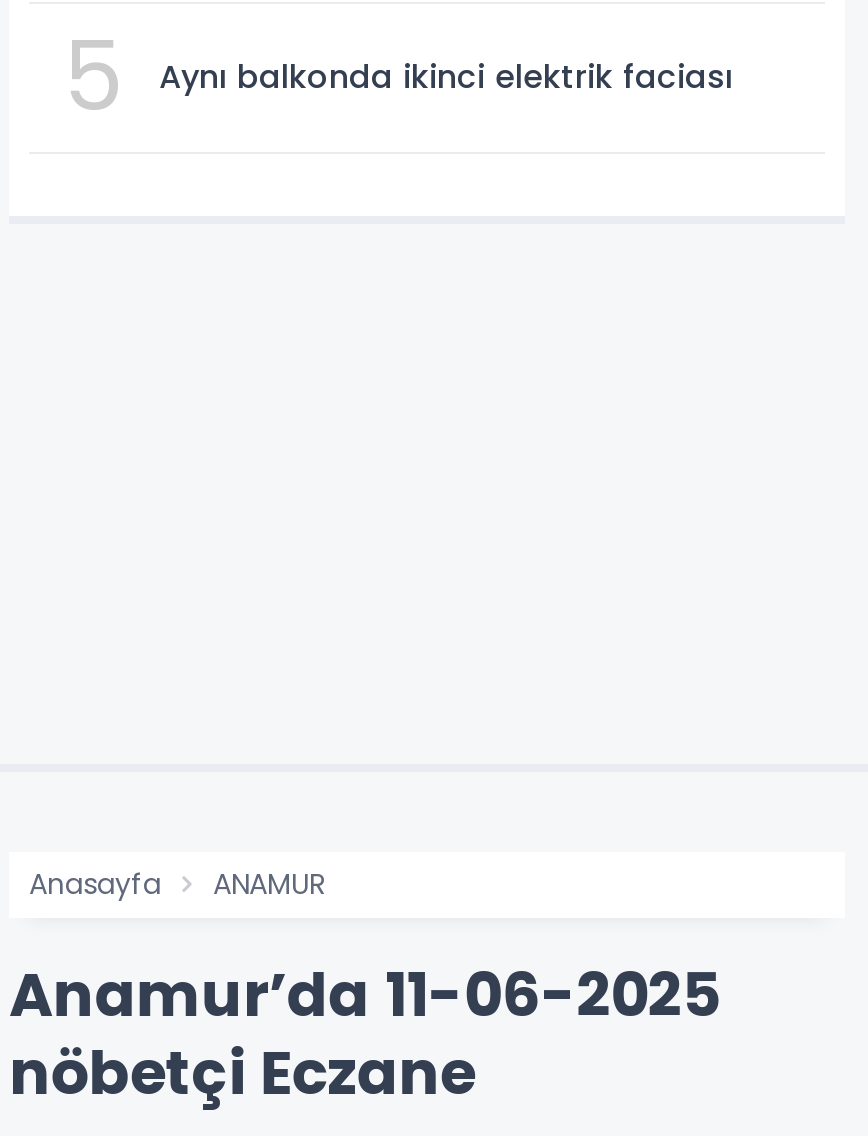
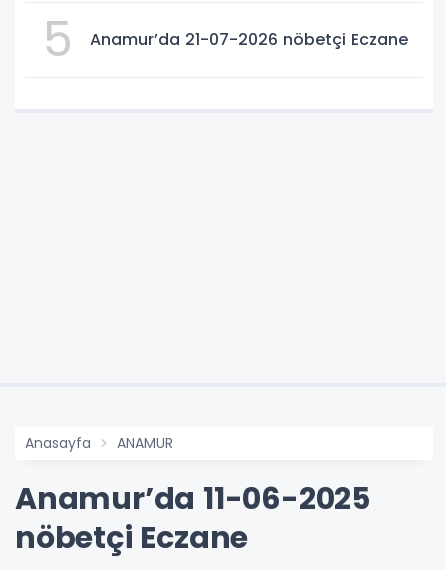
- Aynı balkonda ikinci elektrik faciası
+ Anamur’da 21-07-2026 nöbetçi Eczane
